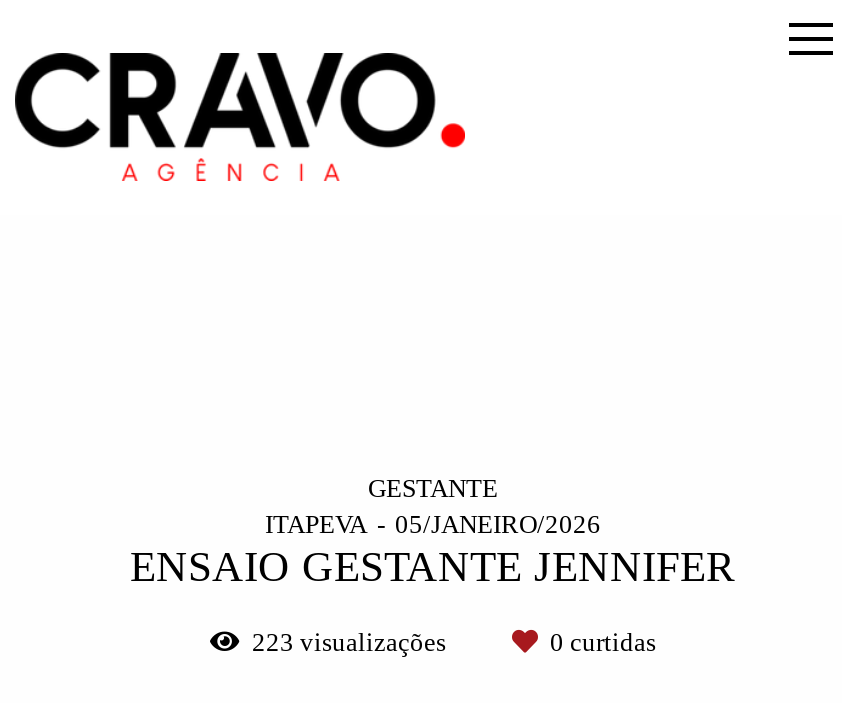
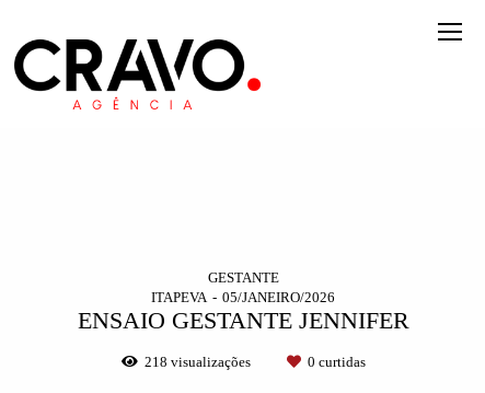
- 223 visualizações
+ 218 visualizações
